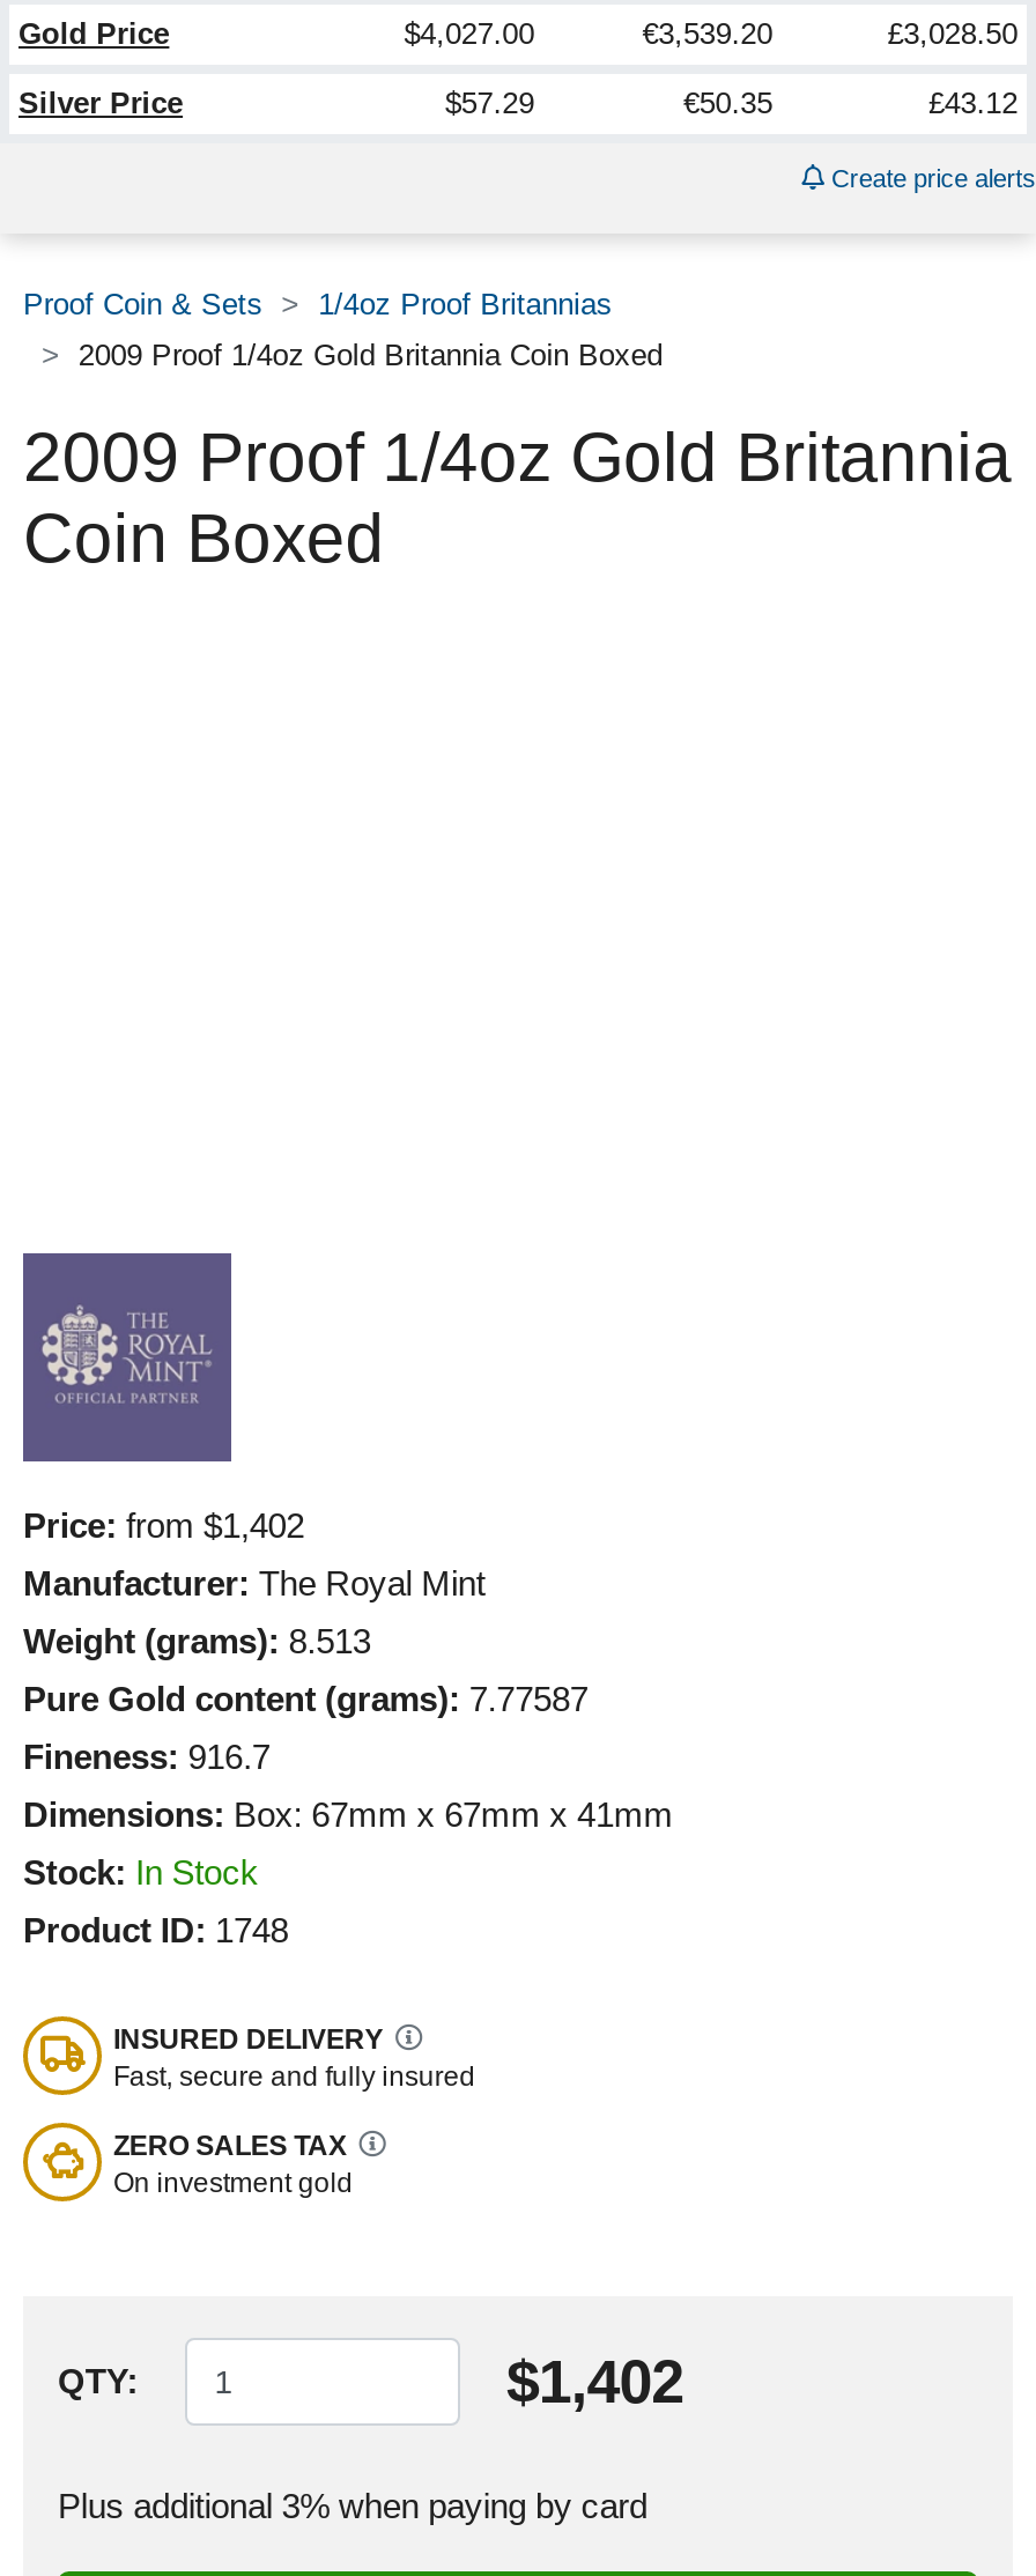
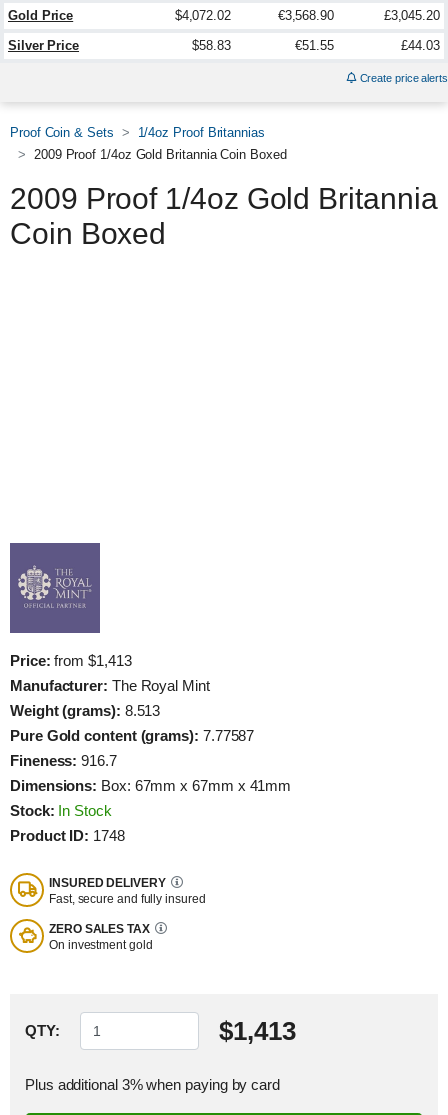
- $4,027.00
+ $4,072.02

- €3,539.20
+ €3,568.90

- £3,028.50
+ £3,045.20

- $57.29
+ $58.83

- €50.35
+ €51.55

- £43.12
+ £44.03

- Price: from $1,402
+ Price: from $1,413

- $1,402
+ $1,413
